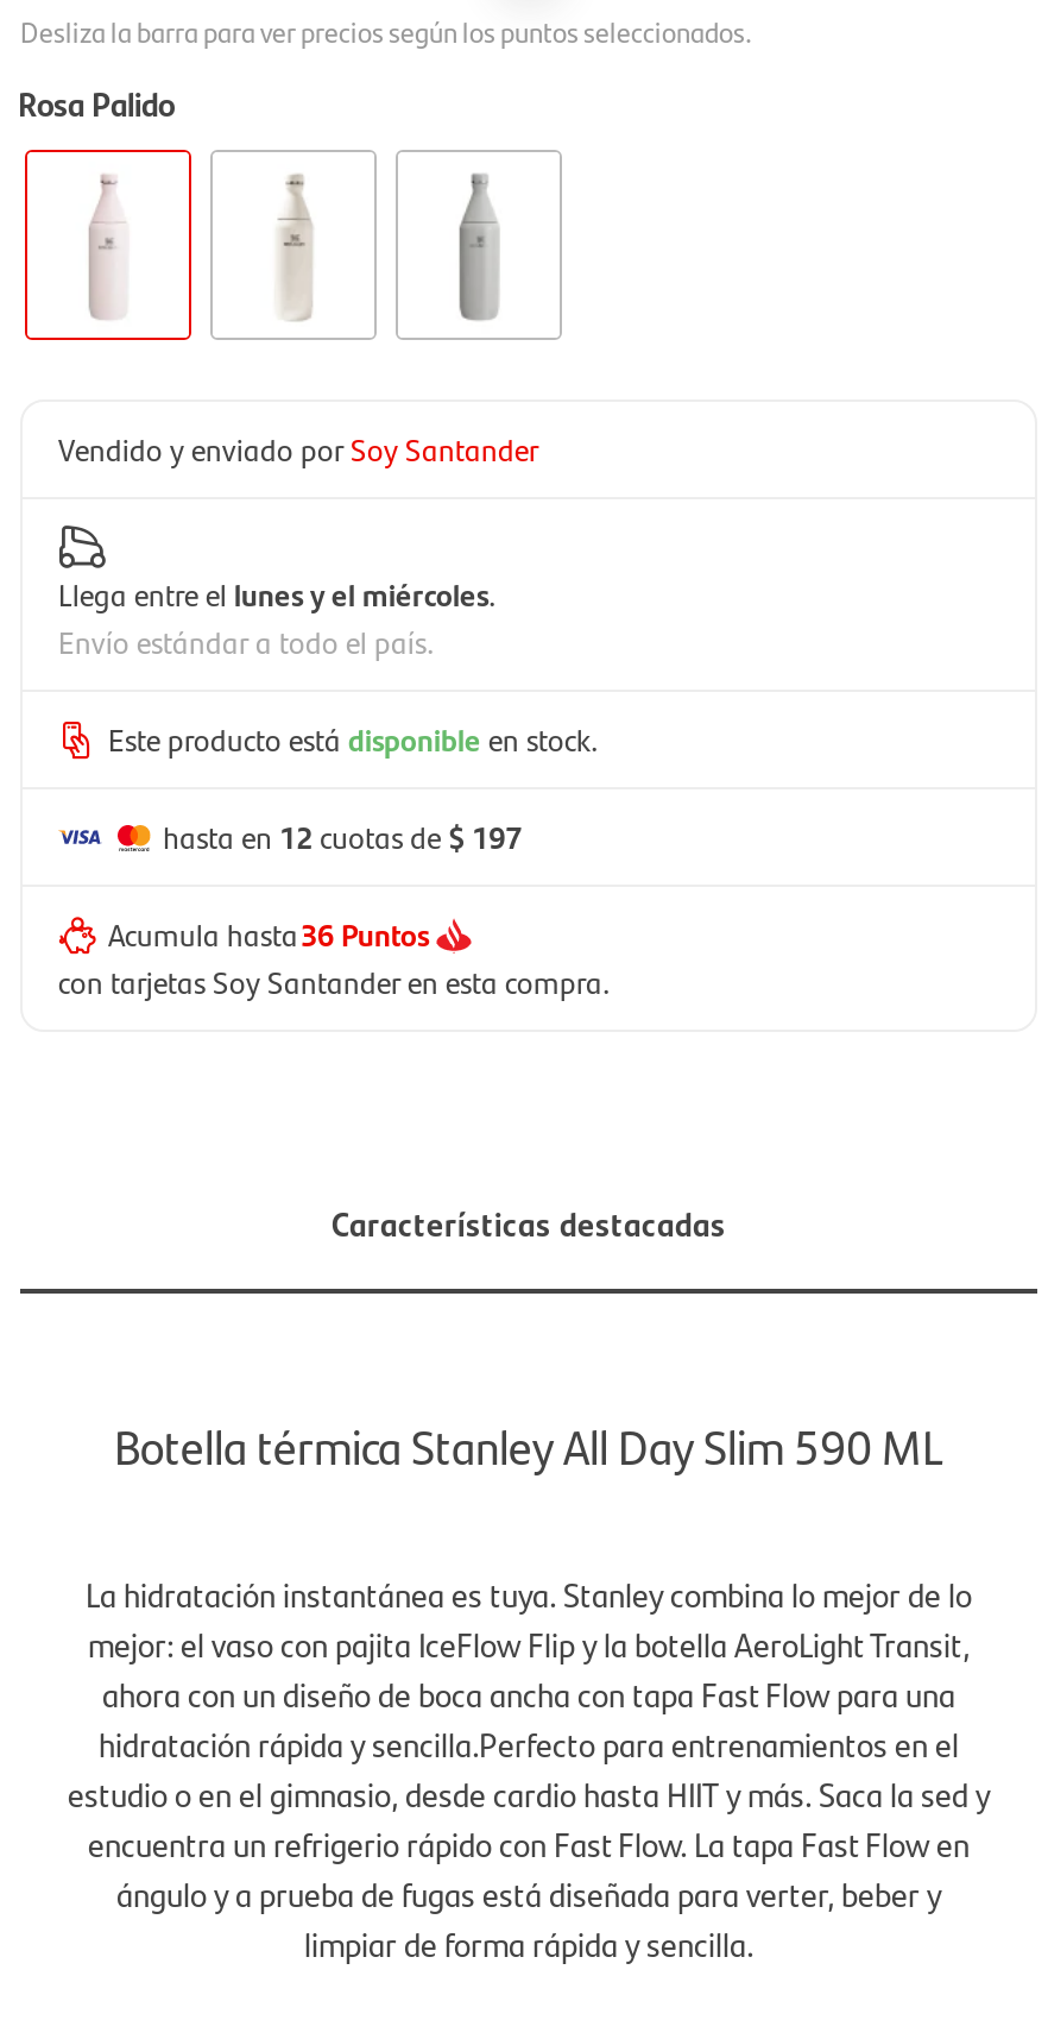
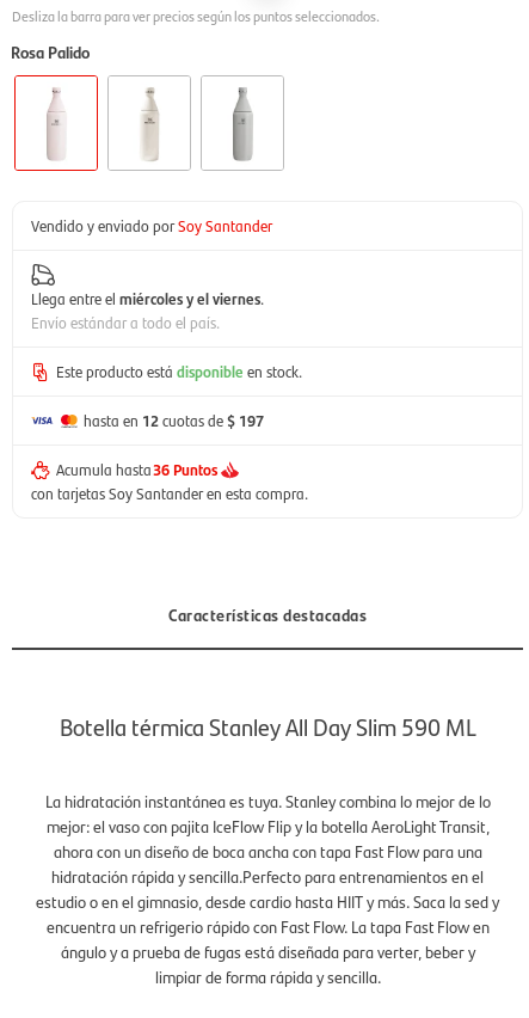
- Llega entre el lunes y el miércoles.
+ Llega entre el miércoles y el viernes.
